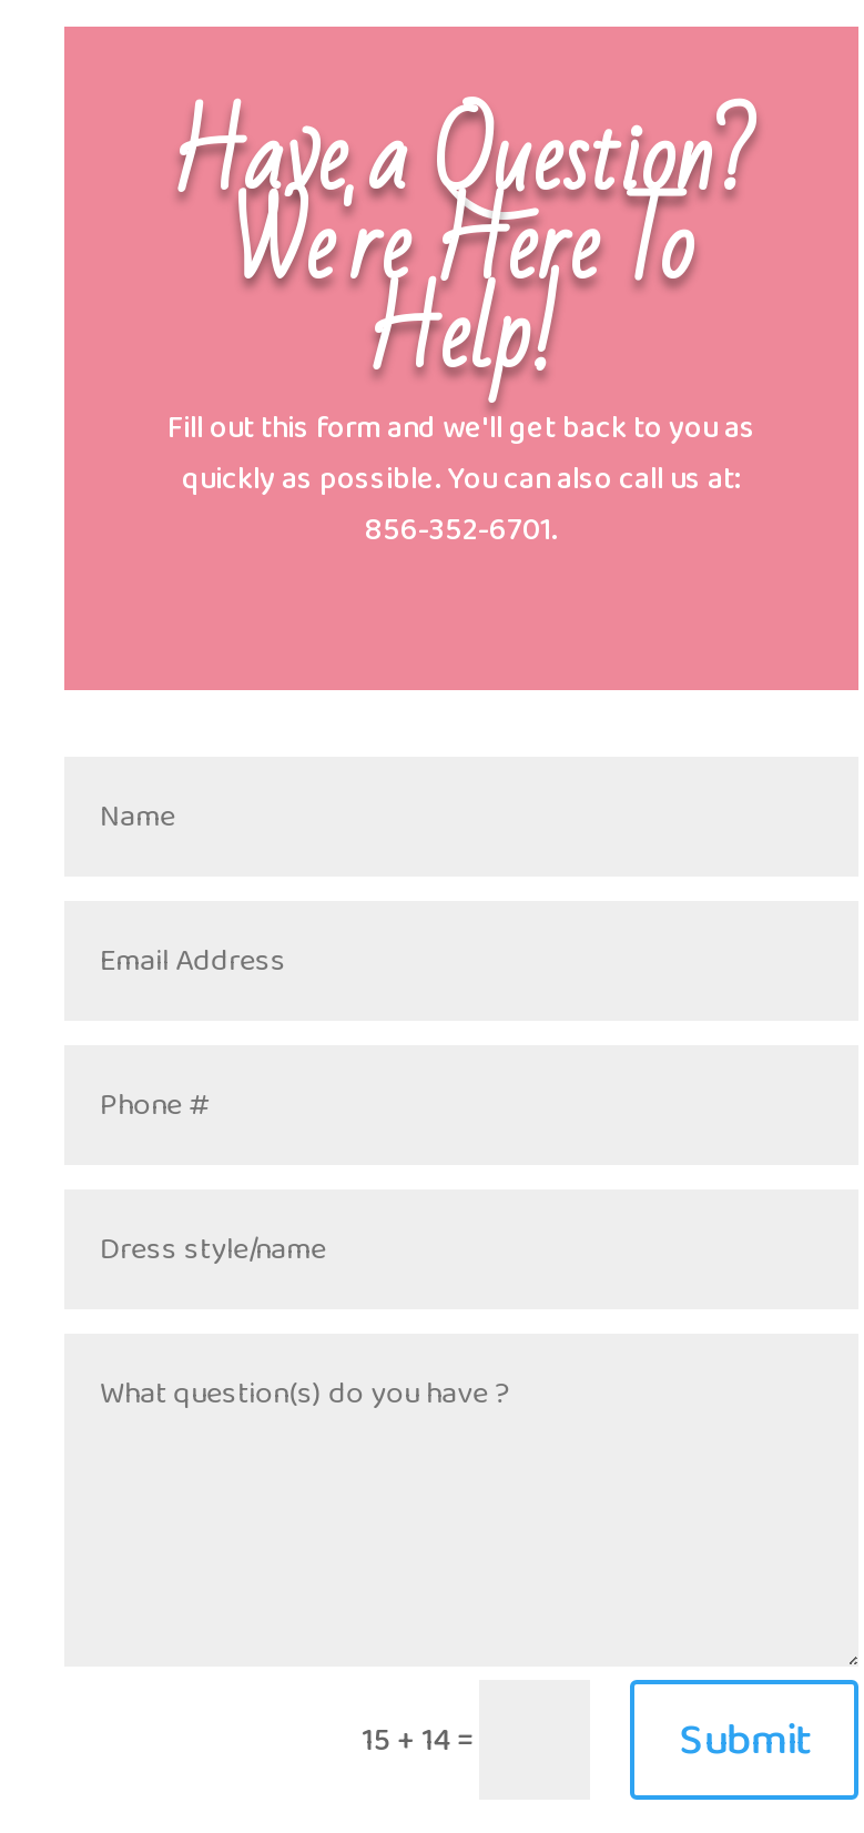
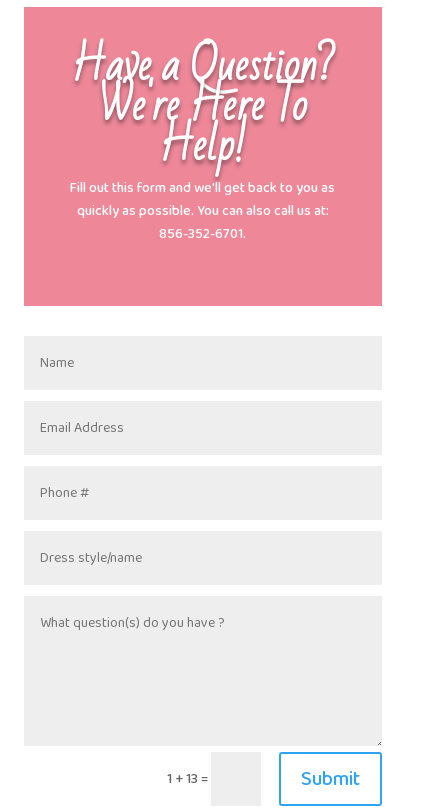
- 15 + 14=
+ 1 + 13=
